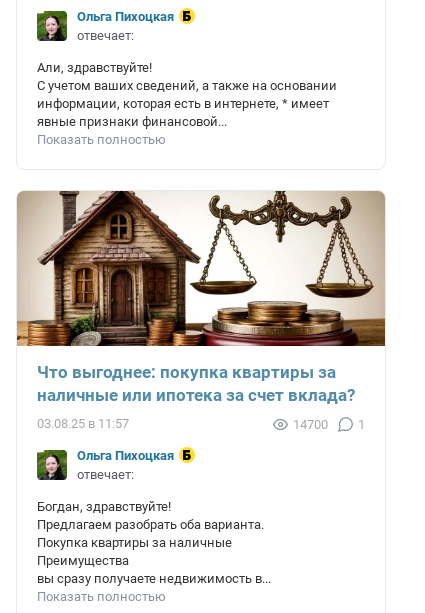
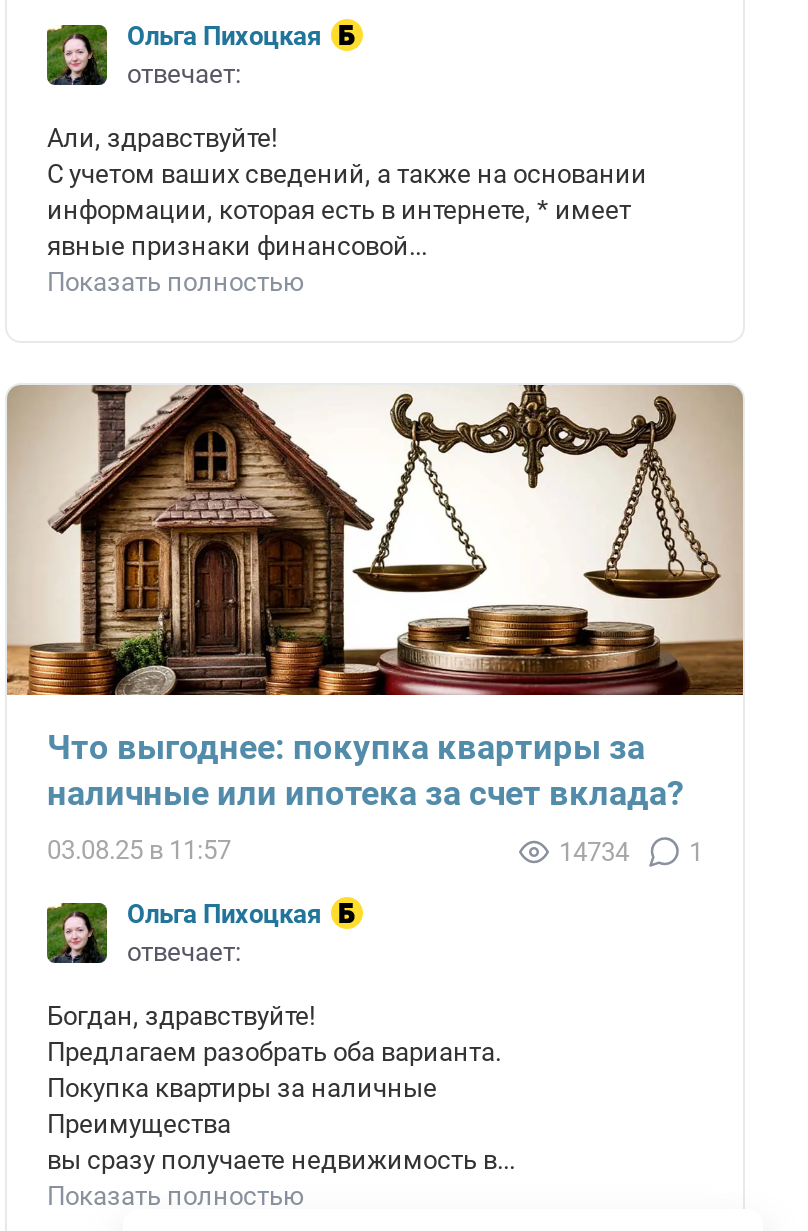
- 14700 1
+ 14734 1
